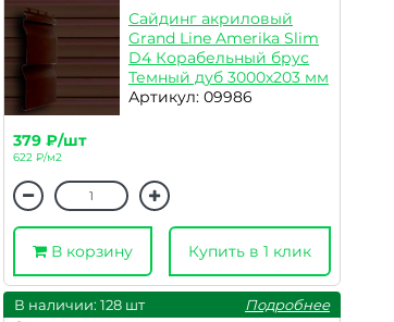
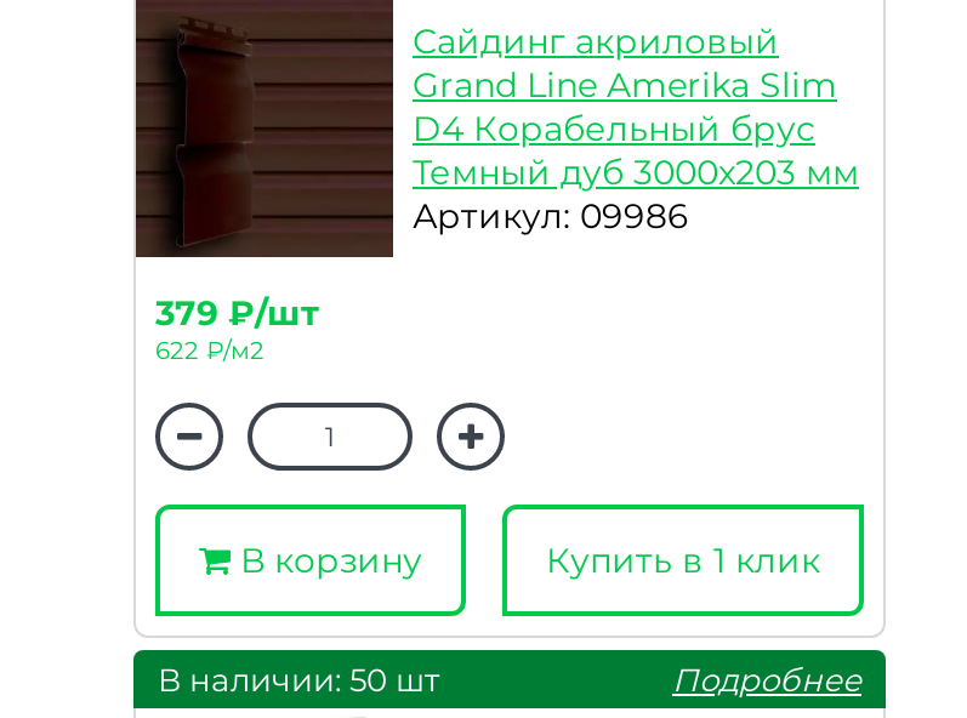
- В наличии: 128 шт
+ В наличии: 50 шт
